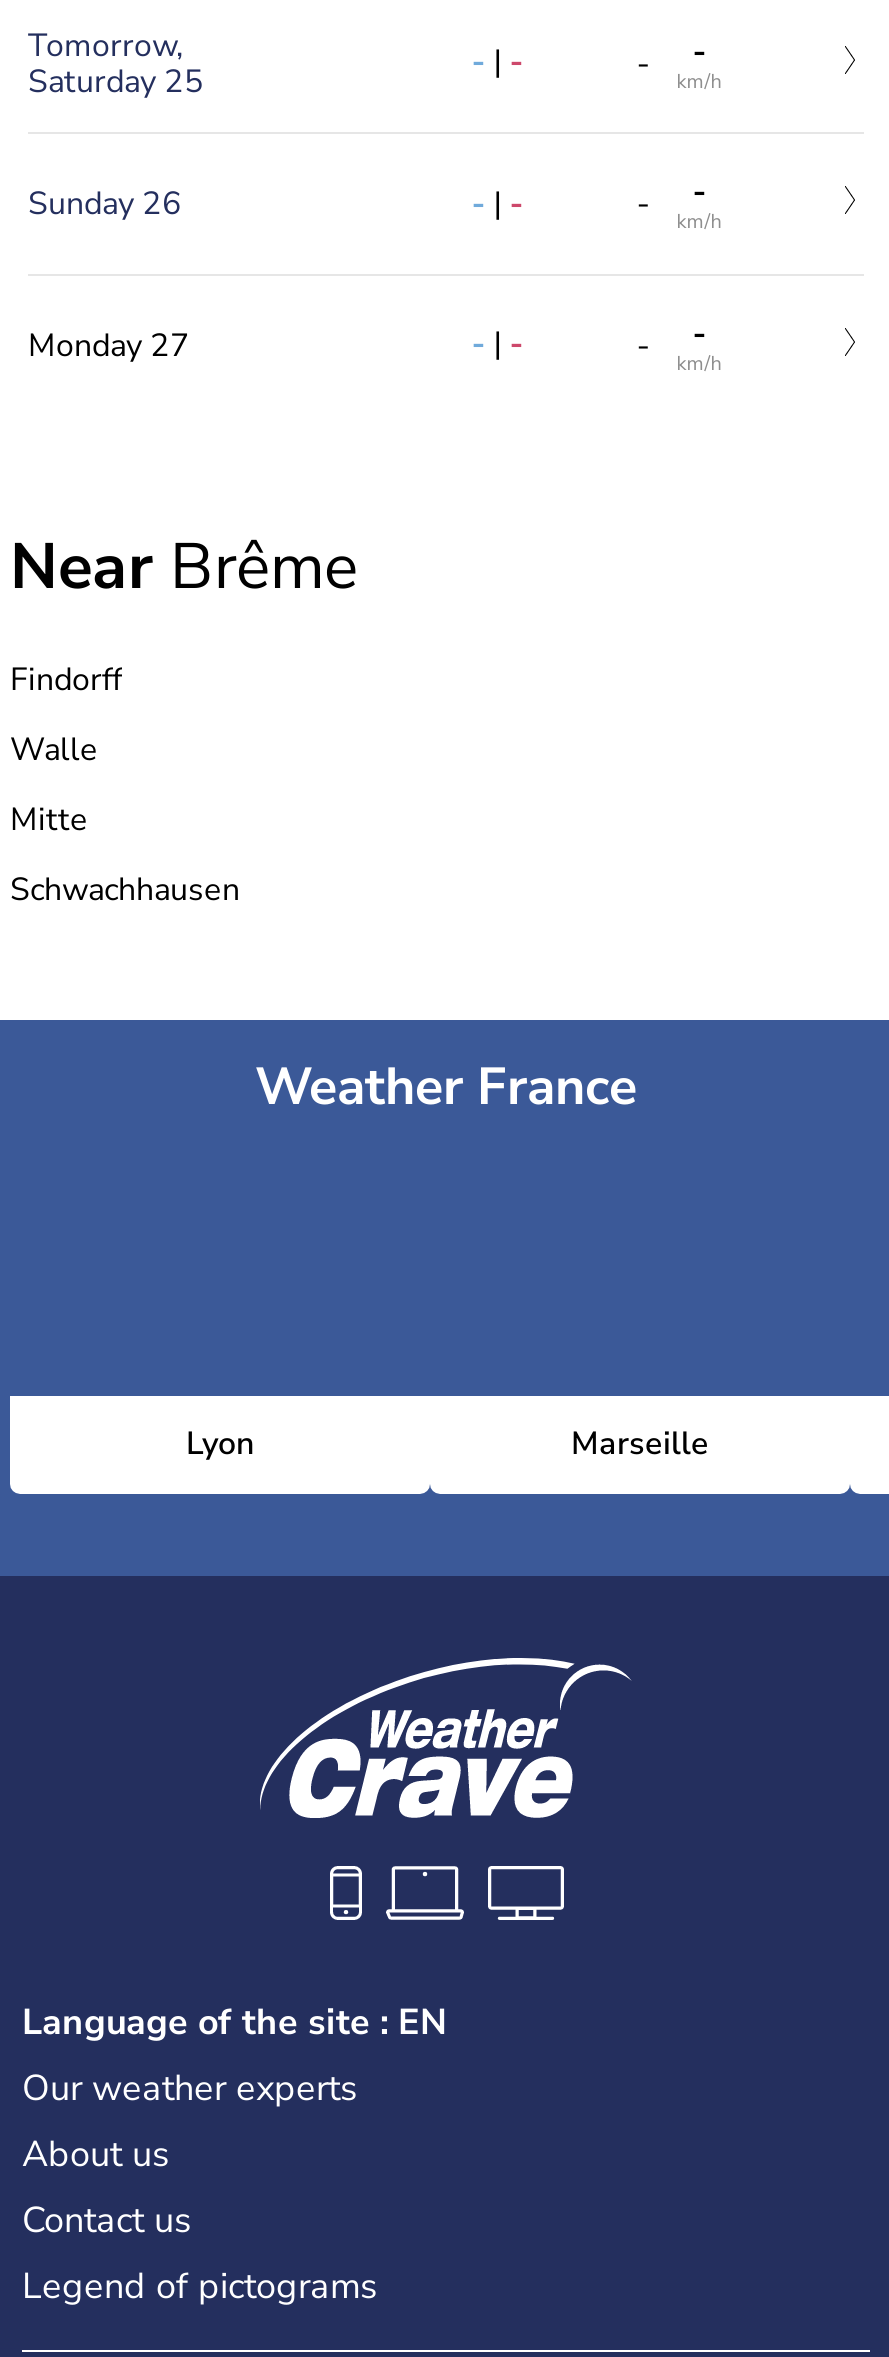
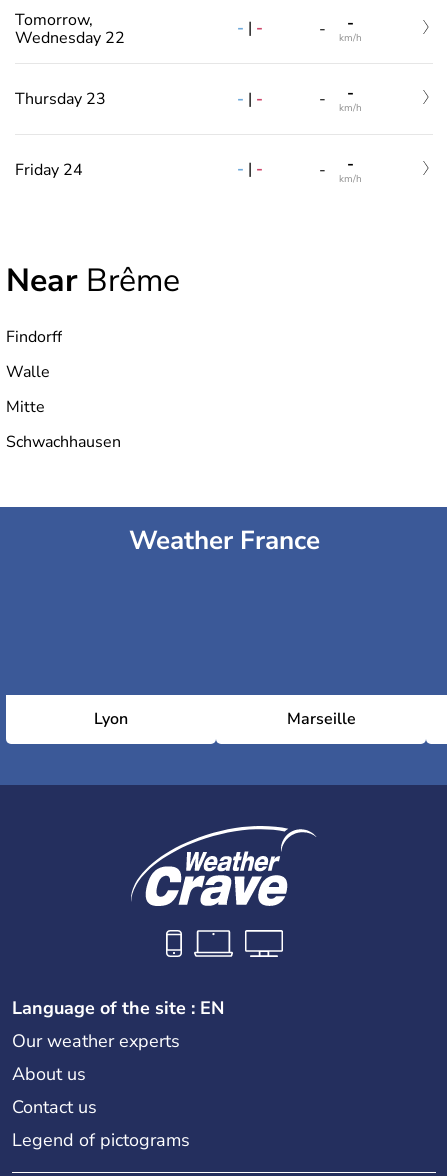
- Saturday 25
+ Wednesday 22

- Sunday 26
+ Thursday 23

- Monday 27
+ Friday 24
